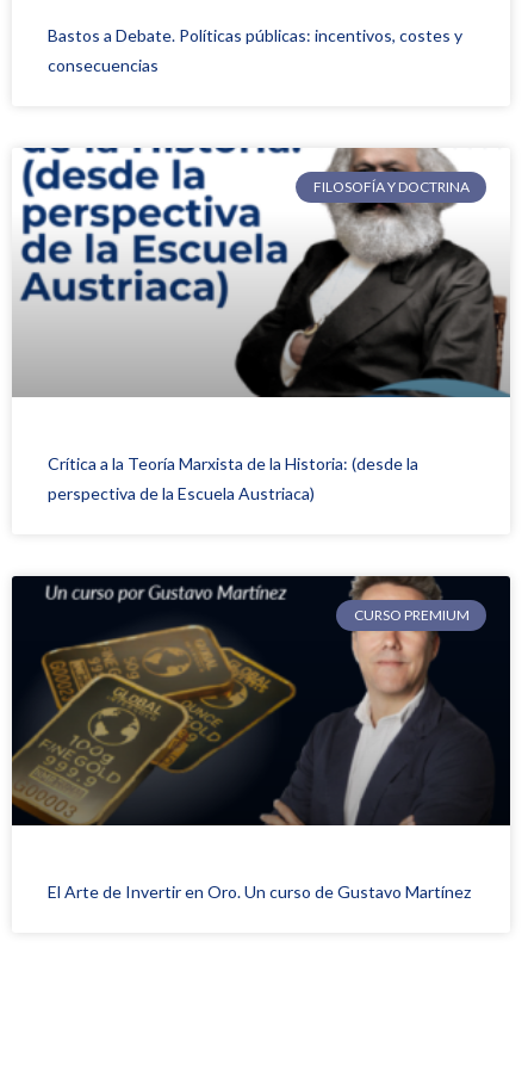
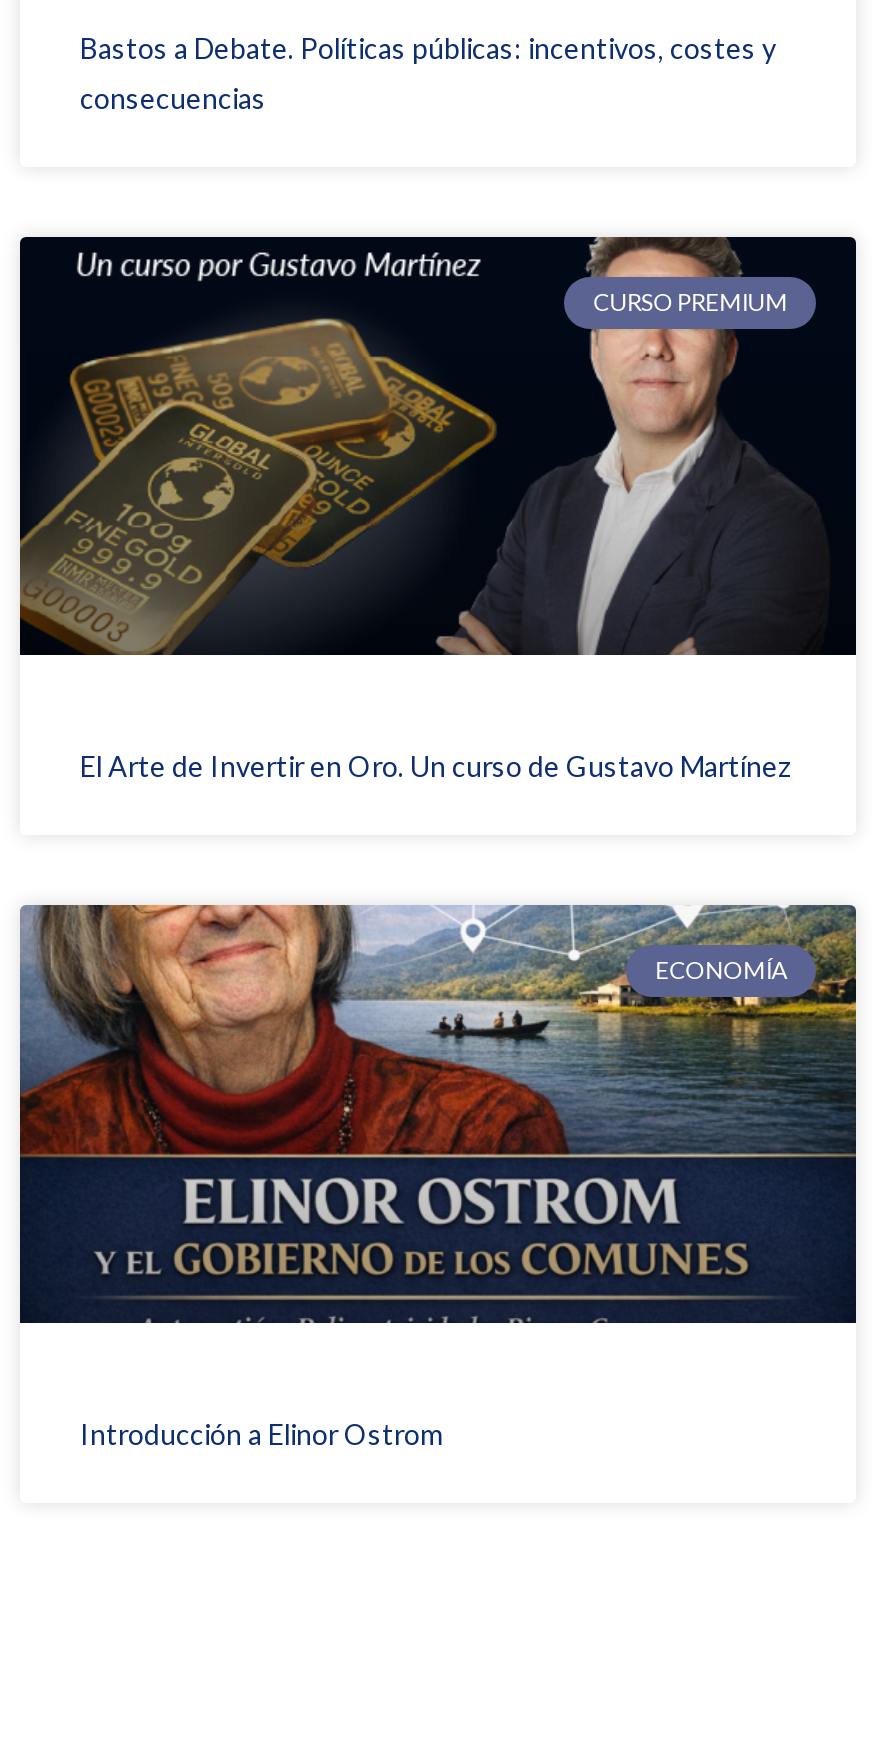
- [image]
- FILOSOFÍA Y DOCTRINA

- Crítica a la Teoría Marxista de la Historia: (desde la
- perspectiva de la Escuela Austriaca)

moved up: [image] | CURSO PREMIUM | El Arte de Invertir en Oro. Un curso de Gustavo Martínez

+ [image]
+ ECONOMÍA

+ Introducción a Elinor Ostrom
